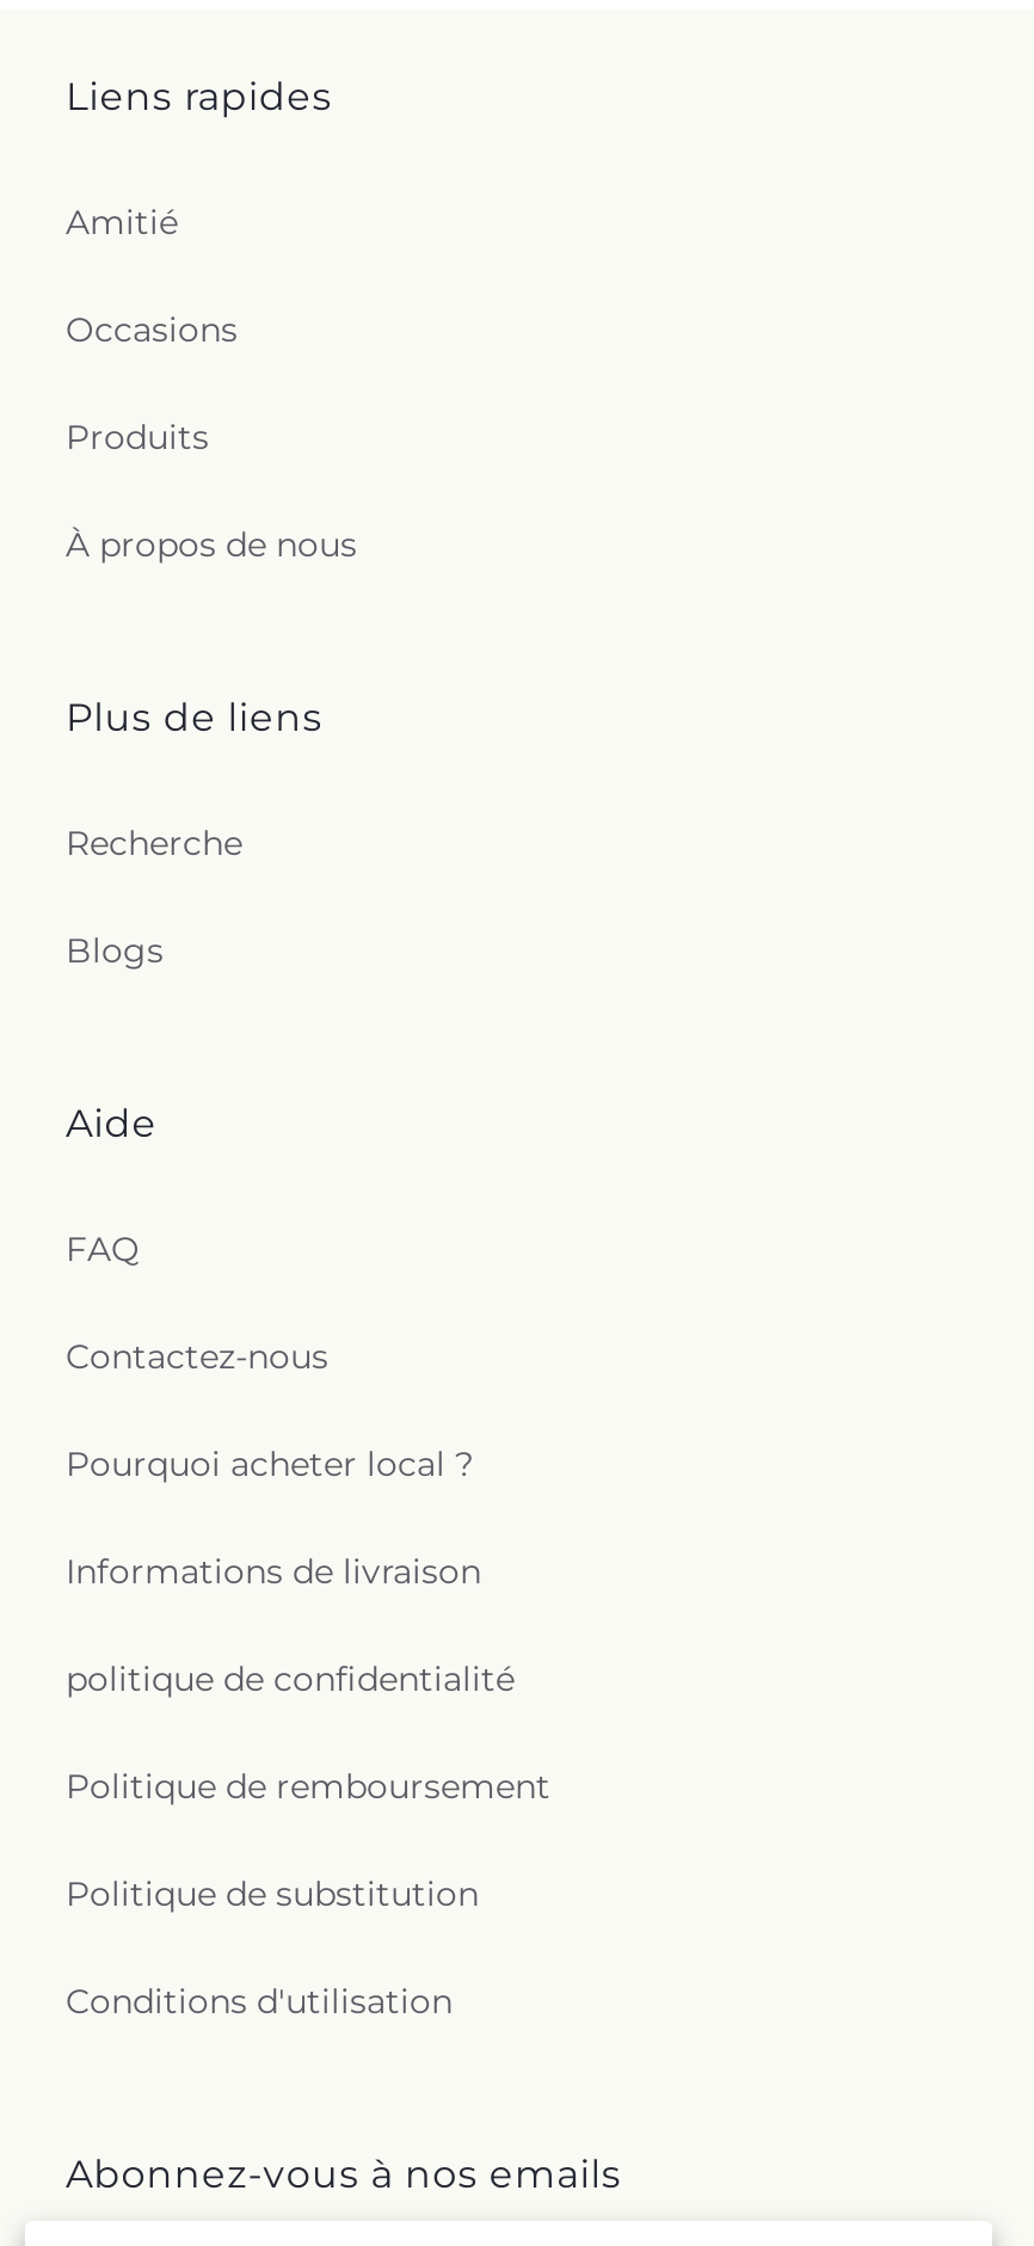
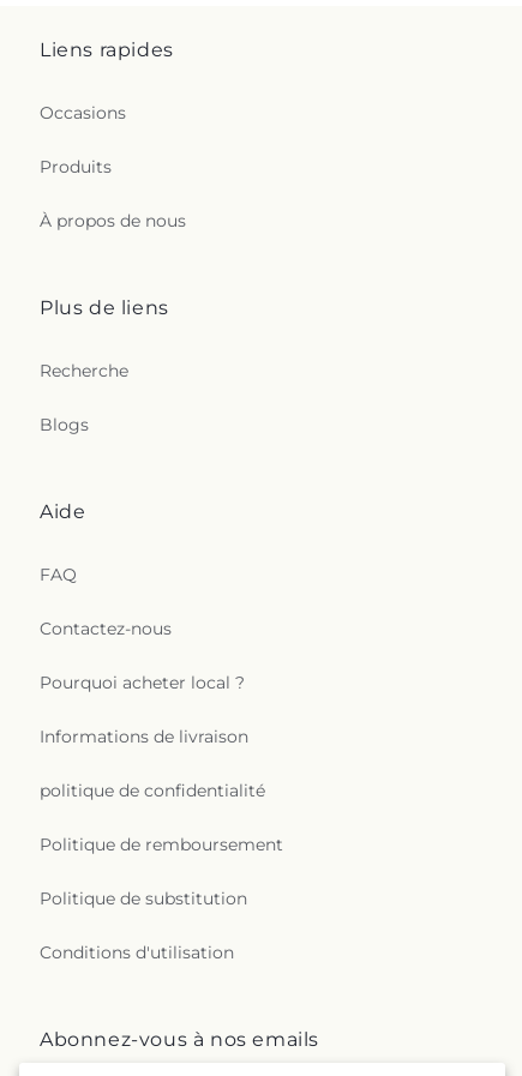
- Amitié
